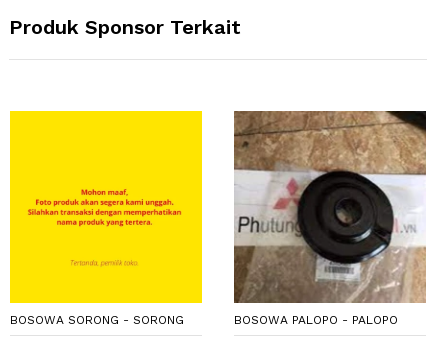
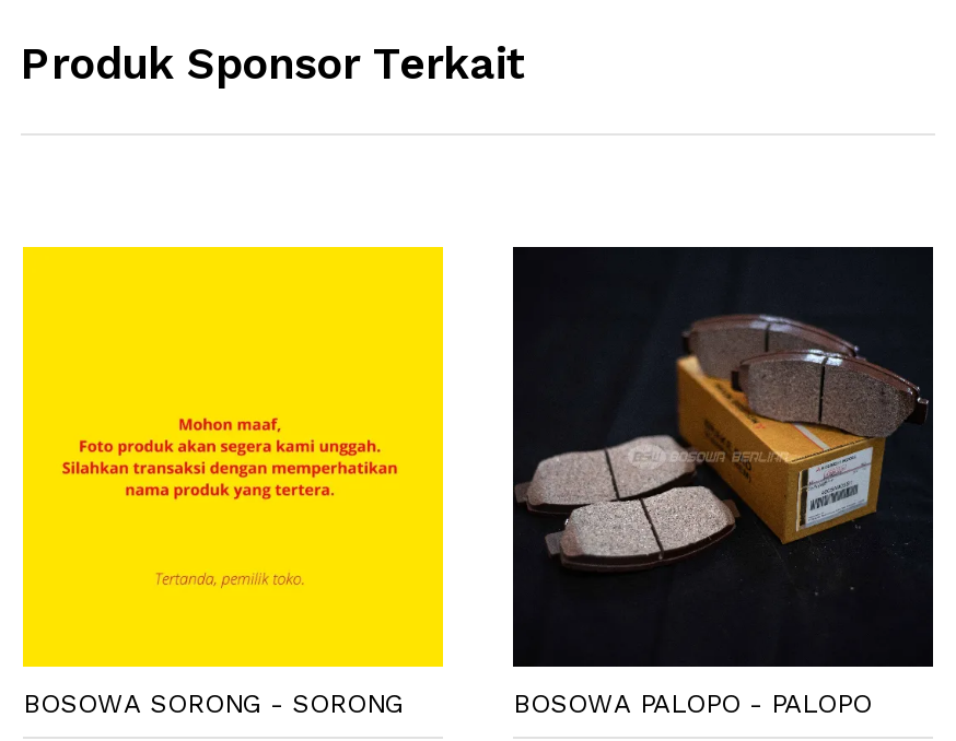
- [image]
+ [image]
